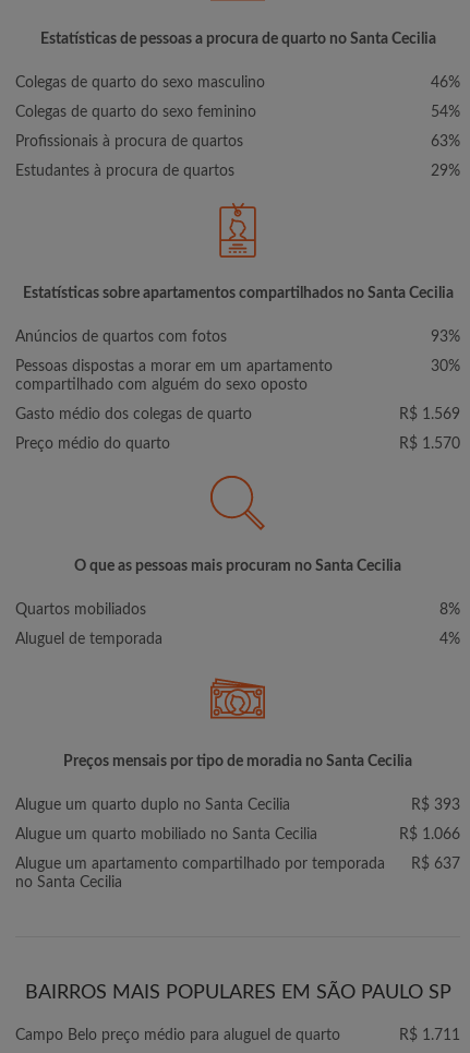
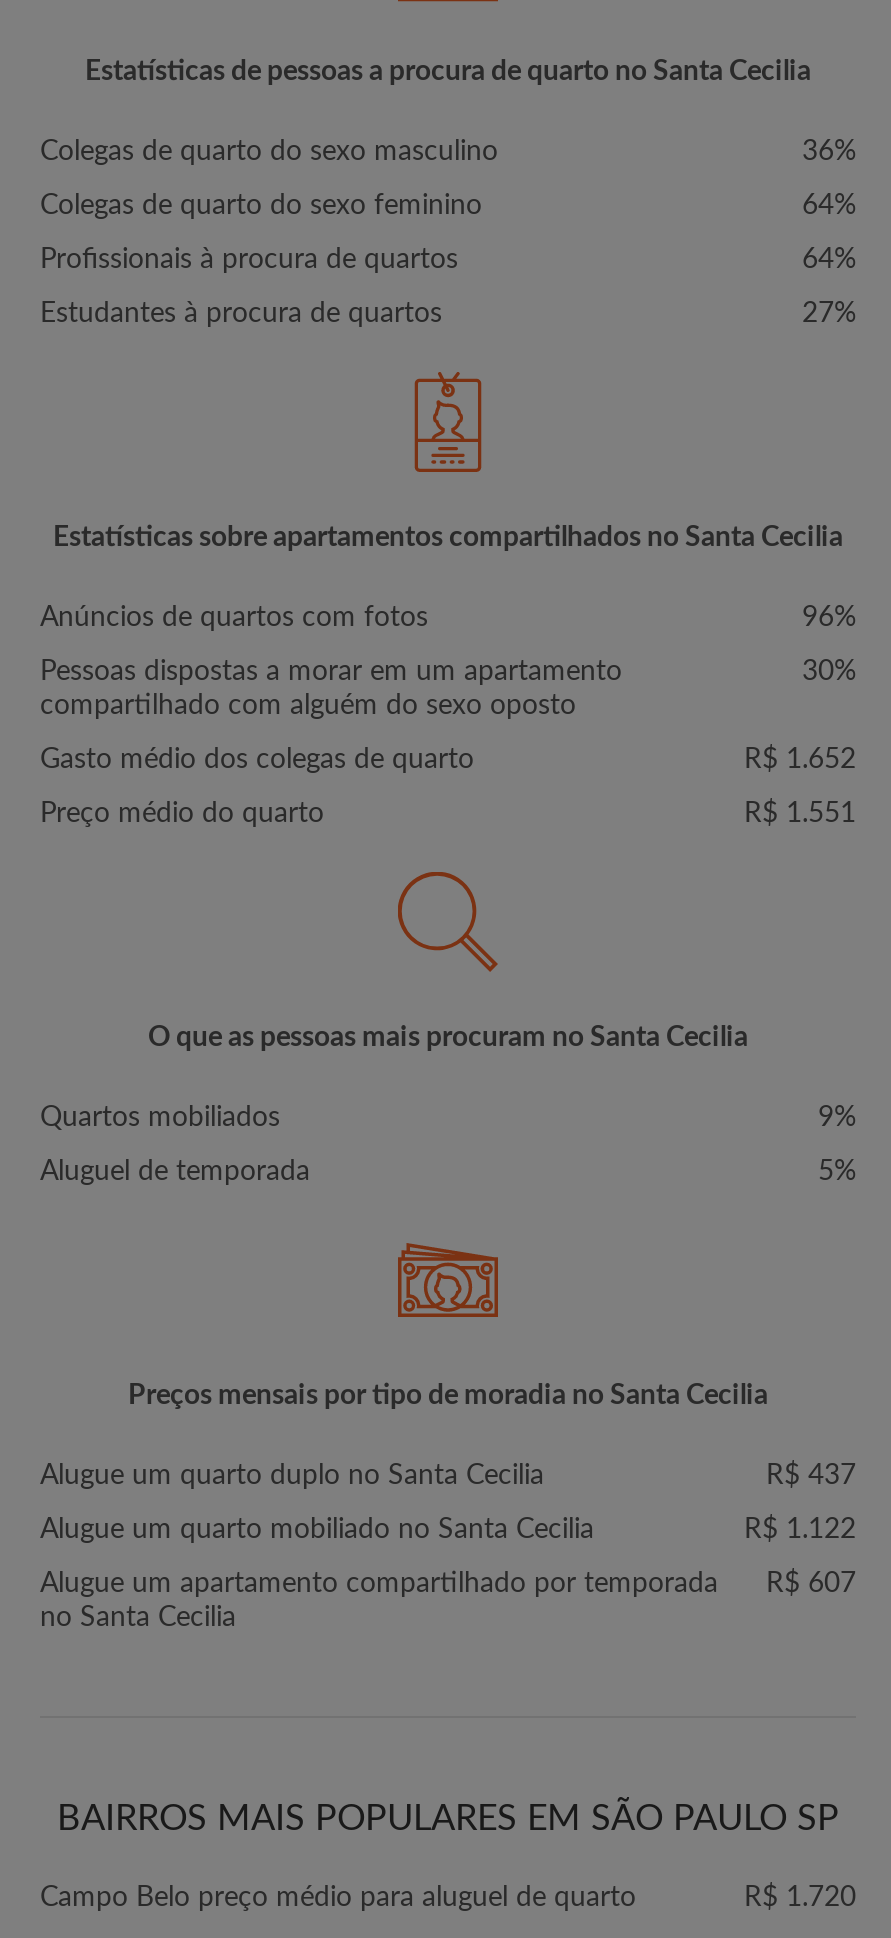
- 46%
+ 36%

- 54%
+ 64%

- 63%
+ 64%

- 29%
+ 27%

- 93%
+ 96%

- R$ 1.569
+ R$ 1.652

- R$ 1.570
+ R$ 1.551

- 8%
+ 9%

- 4%
+ 5%

- R$ 393
+ R$ 437

- R$ 1.066
+ R$ 1.122

- Alugue um apartamento compartilhado por temporada R$ 637
+ Alugue um apartamento compartilhado por temporada R$ 607

- R$ 1.711
+ R$ 1.720
